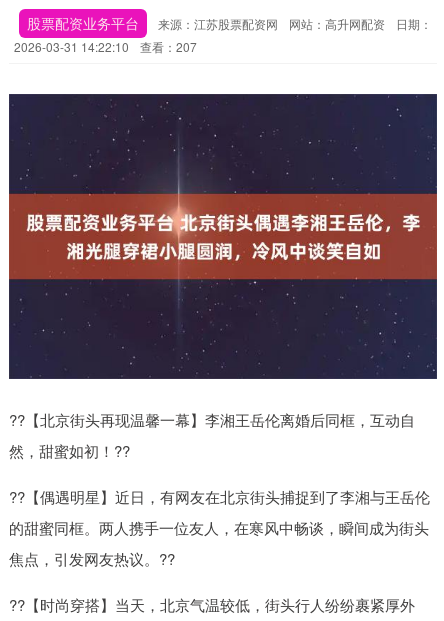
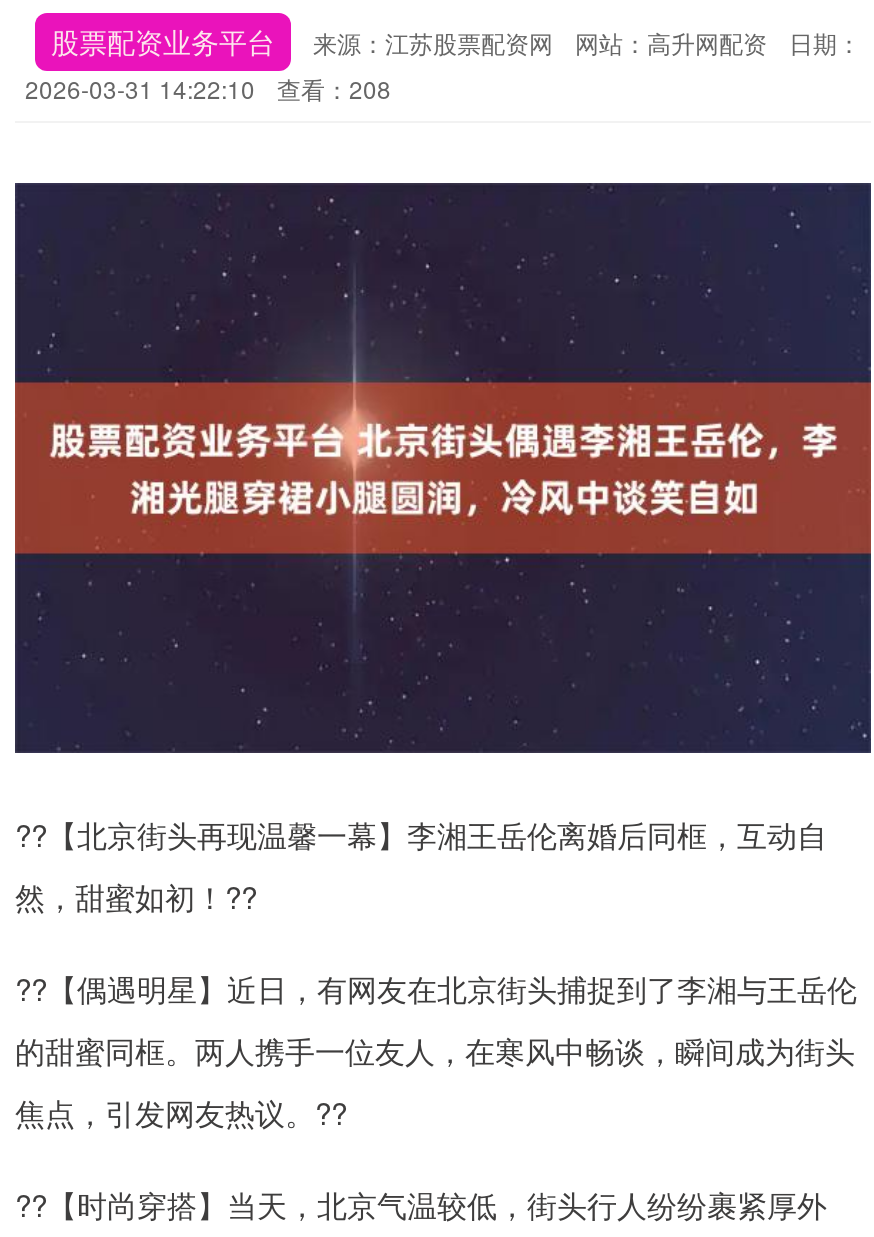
- 2026-03-31 14:22:10 查看：207
+ 2026-03-31 14:22:10 查看：208
